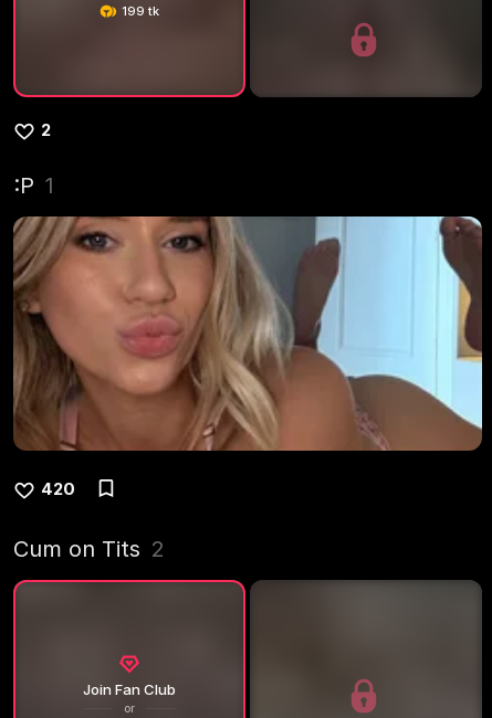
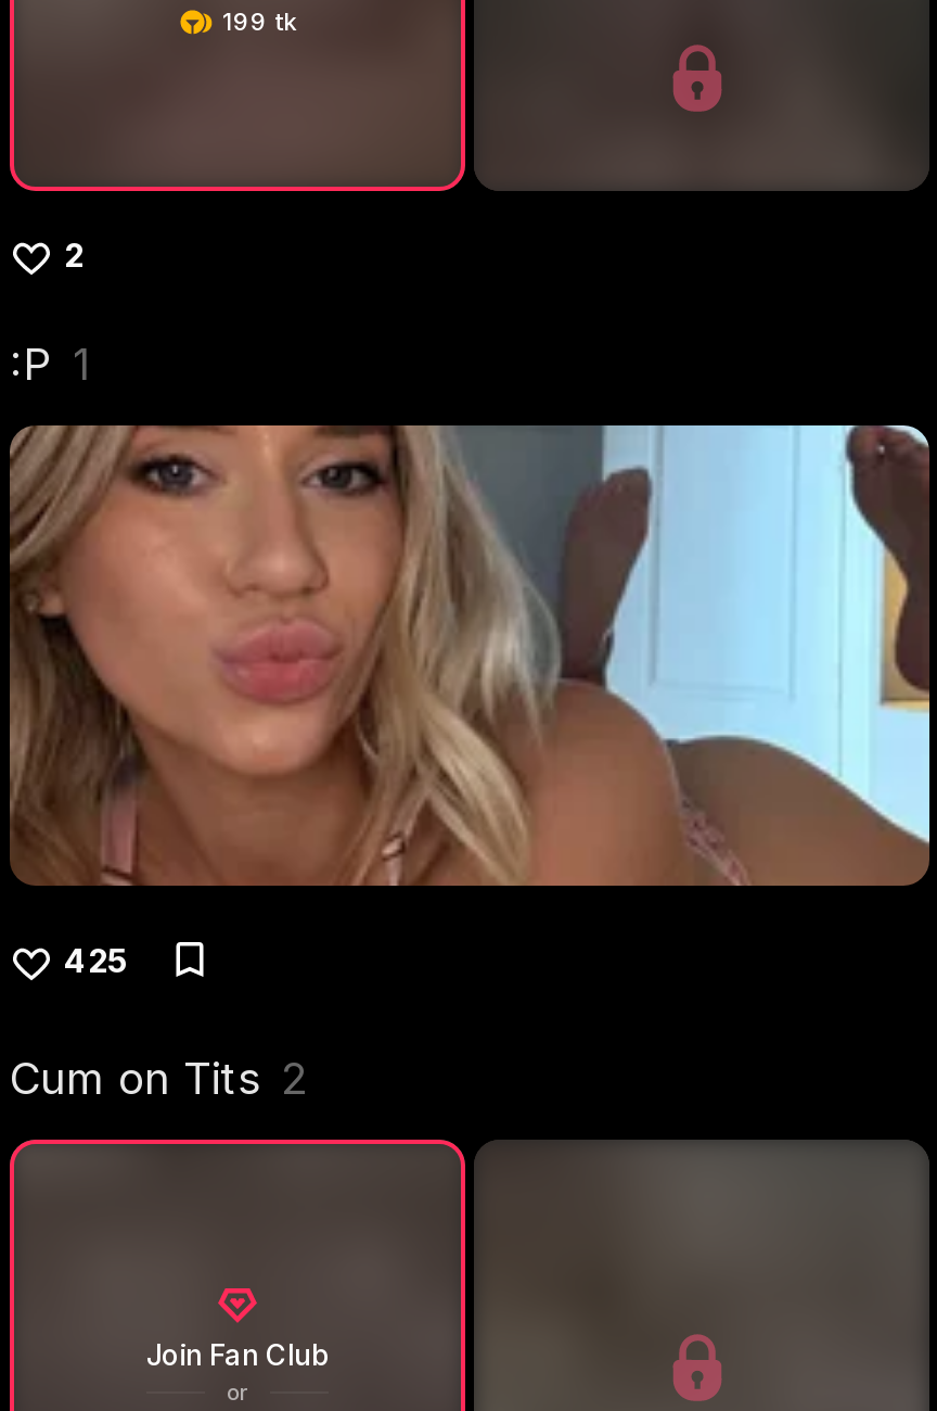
- 420
+ 425
